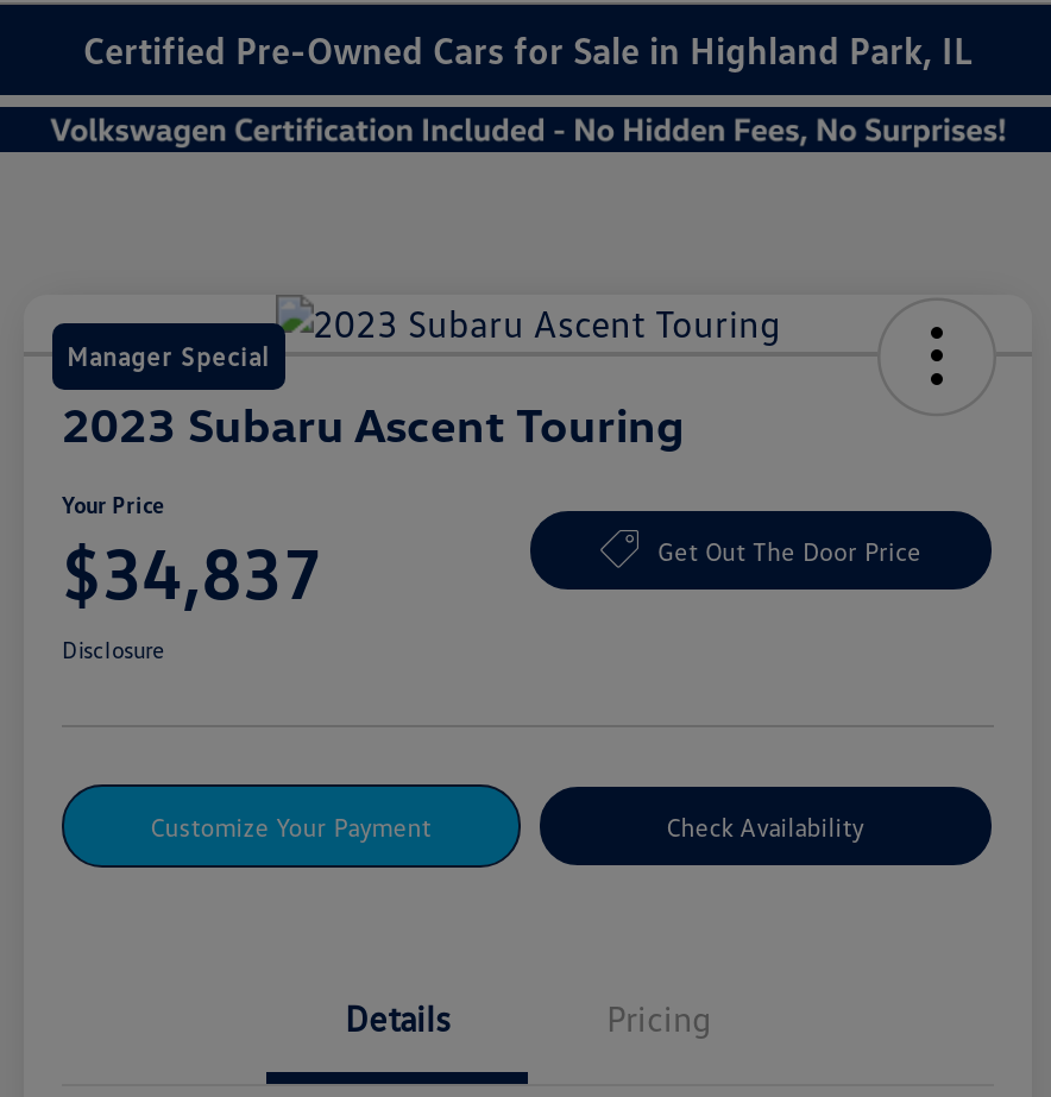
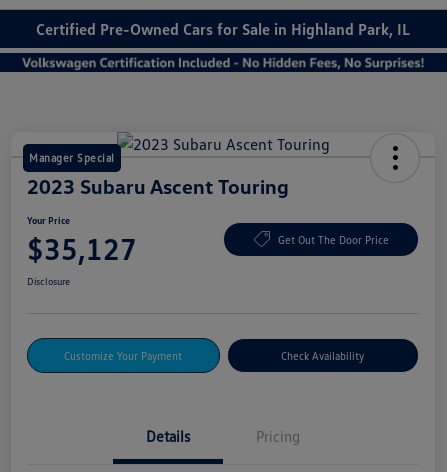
- $34,837
+ $35,127
